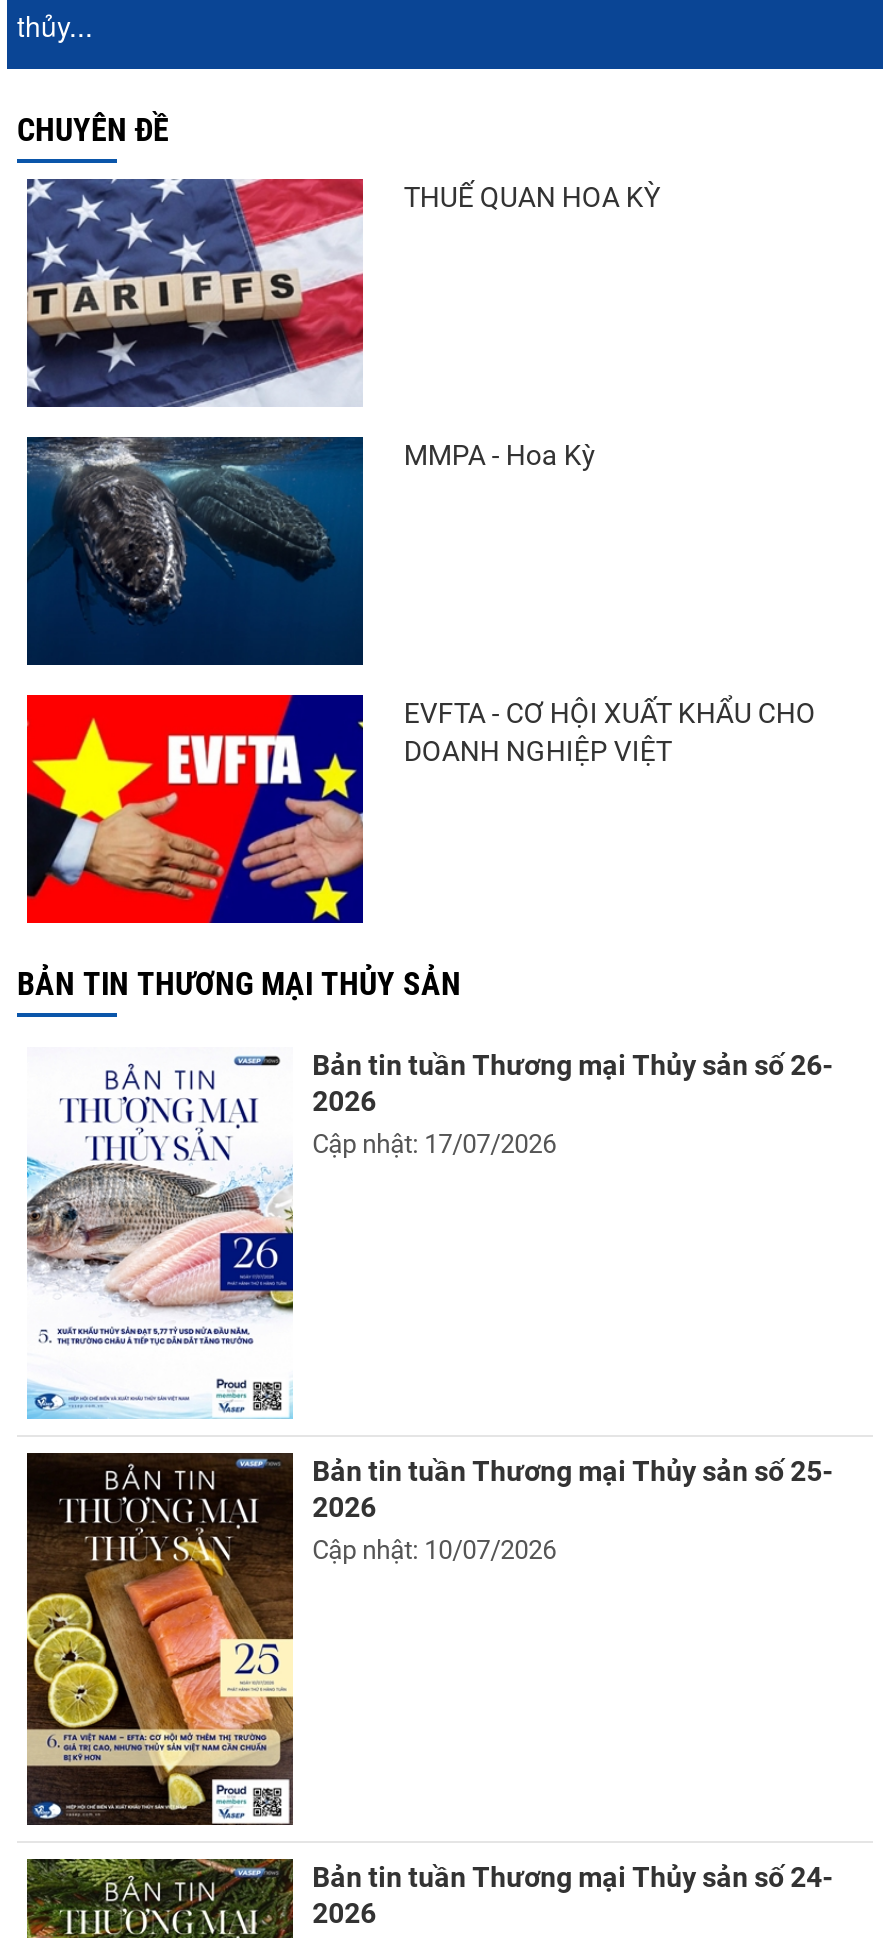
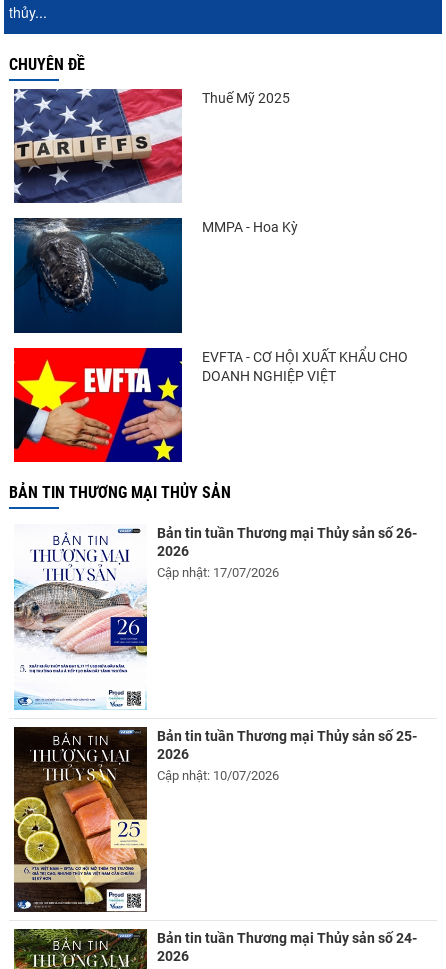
- THUẾ QUAN HOA KỲ
+ Thuế Mỹ 2025
